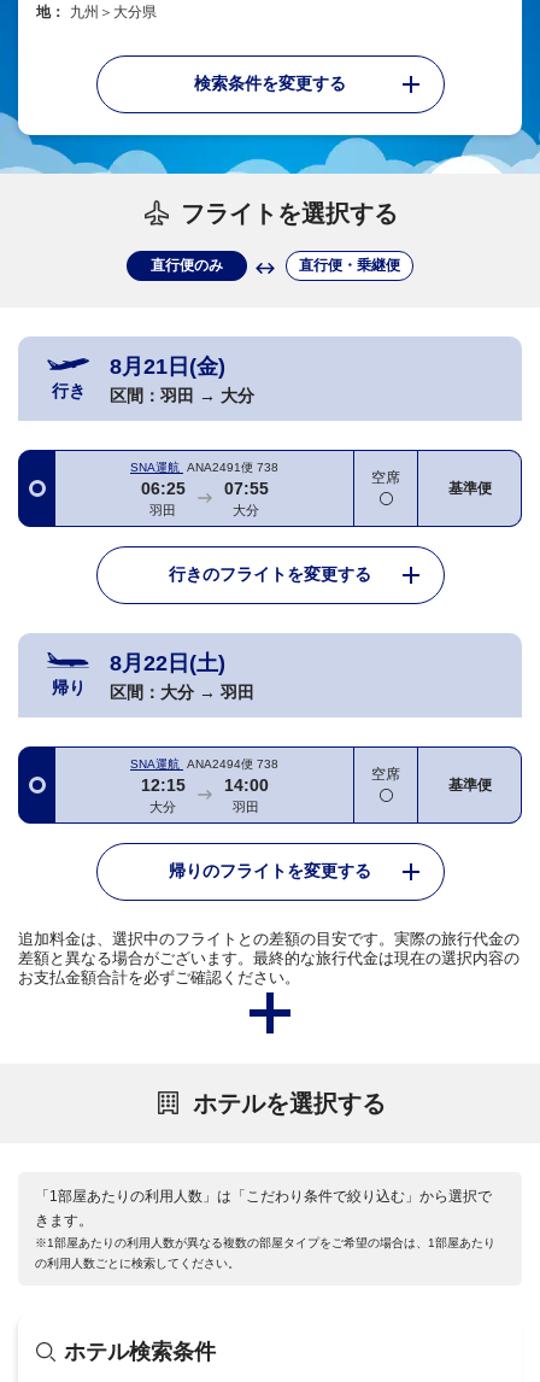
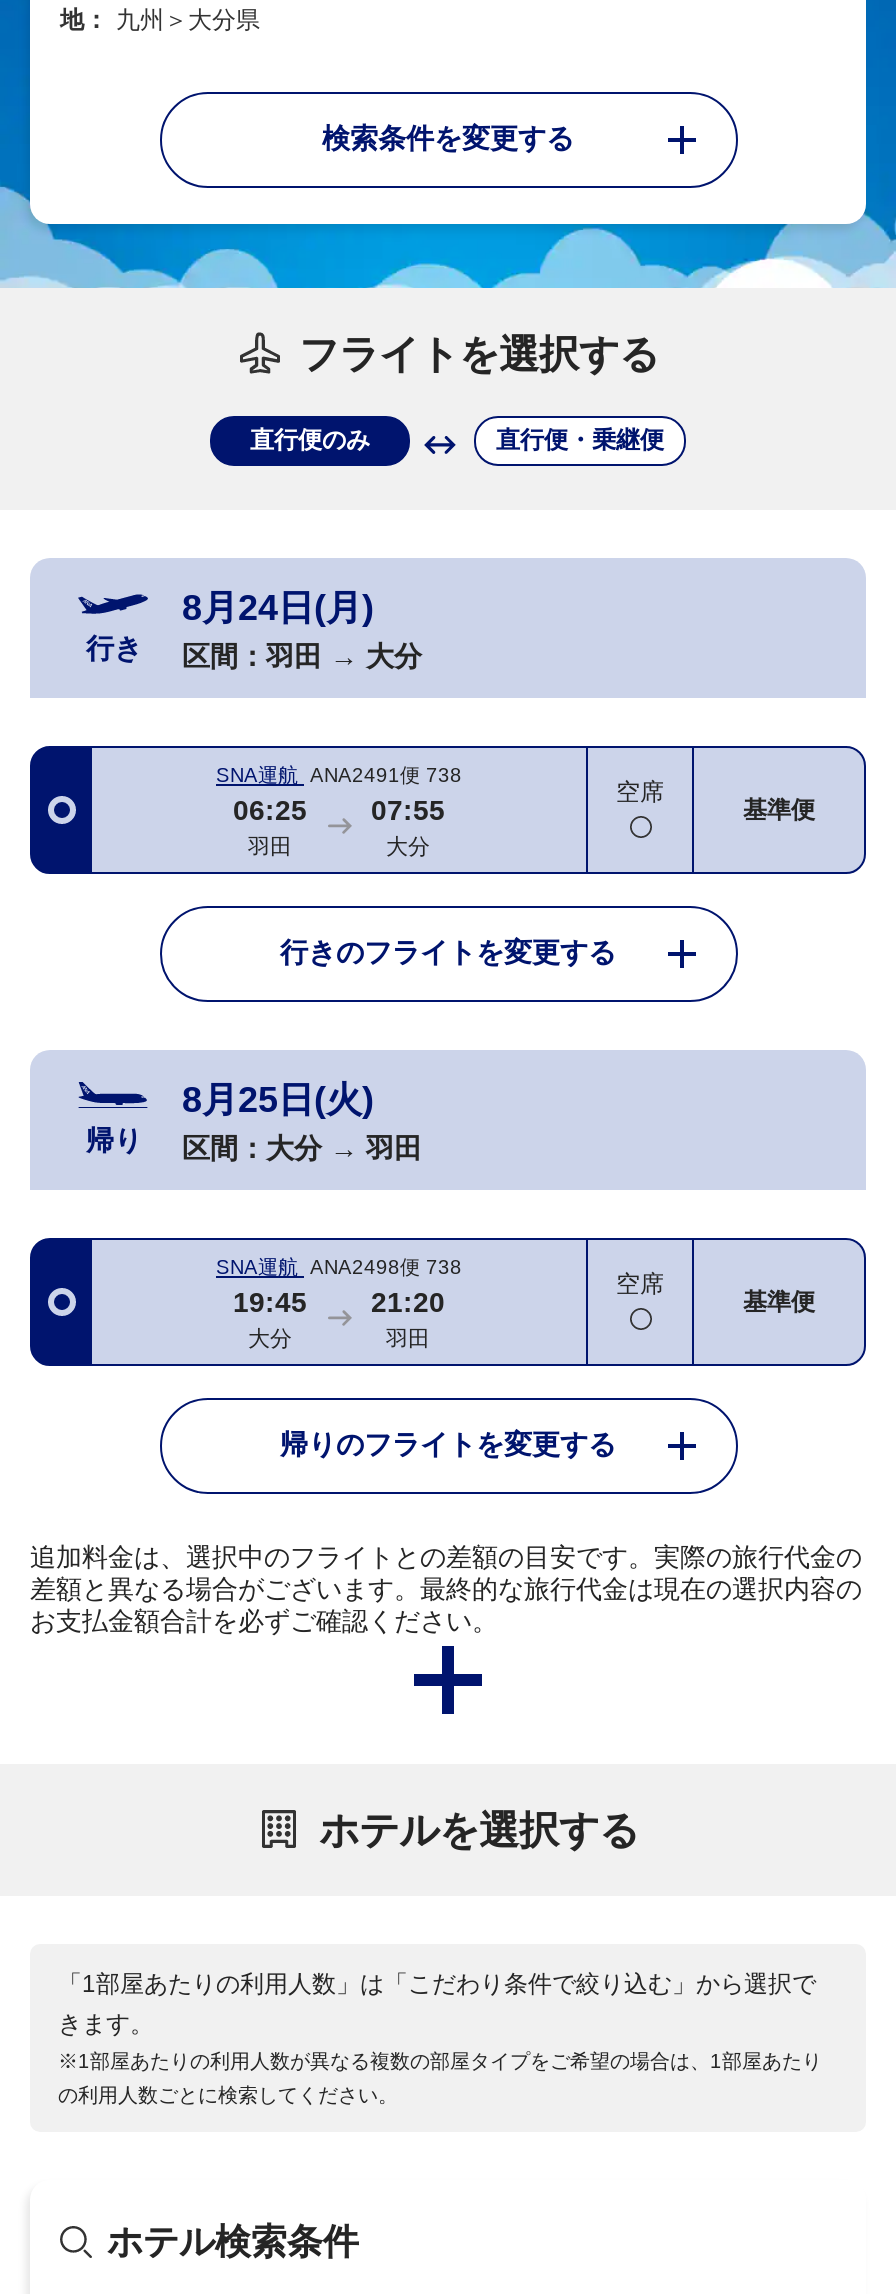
- 8月21日(金)
+ 8月24日(月)

- 8月22日(土)
+ 8月25日(火)

- SNA運航 ANA2494便 738
+ SNA運航 ANA2498便 738

- 12:15
+ 19:45

- 14:00
+ 21:20
